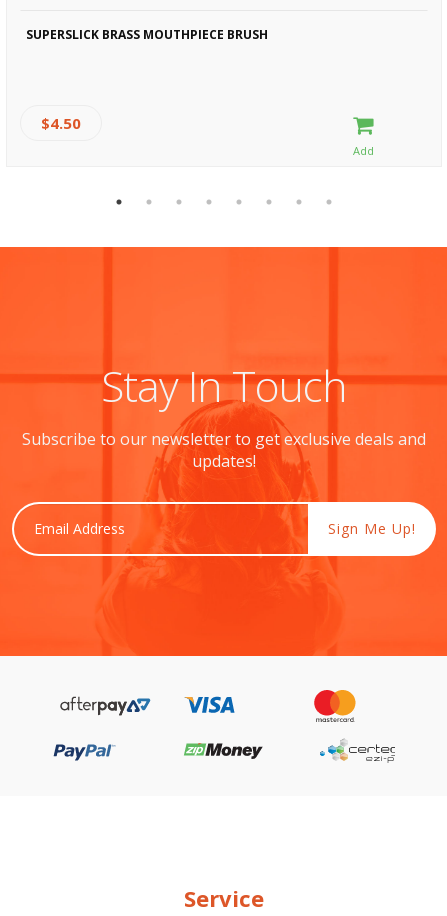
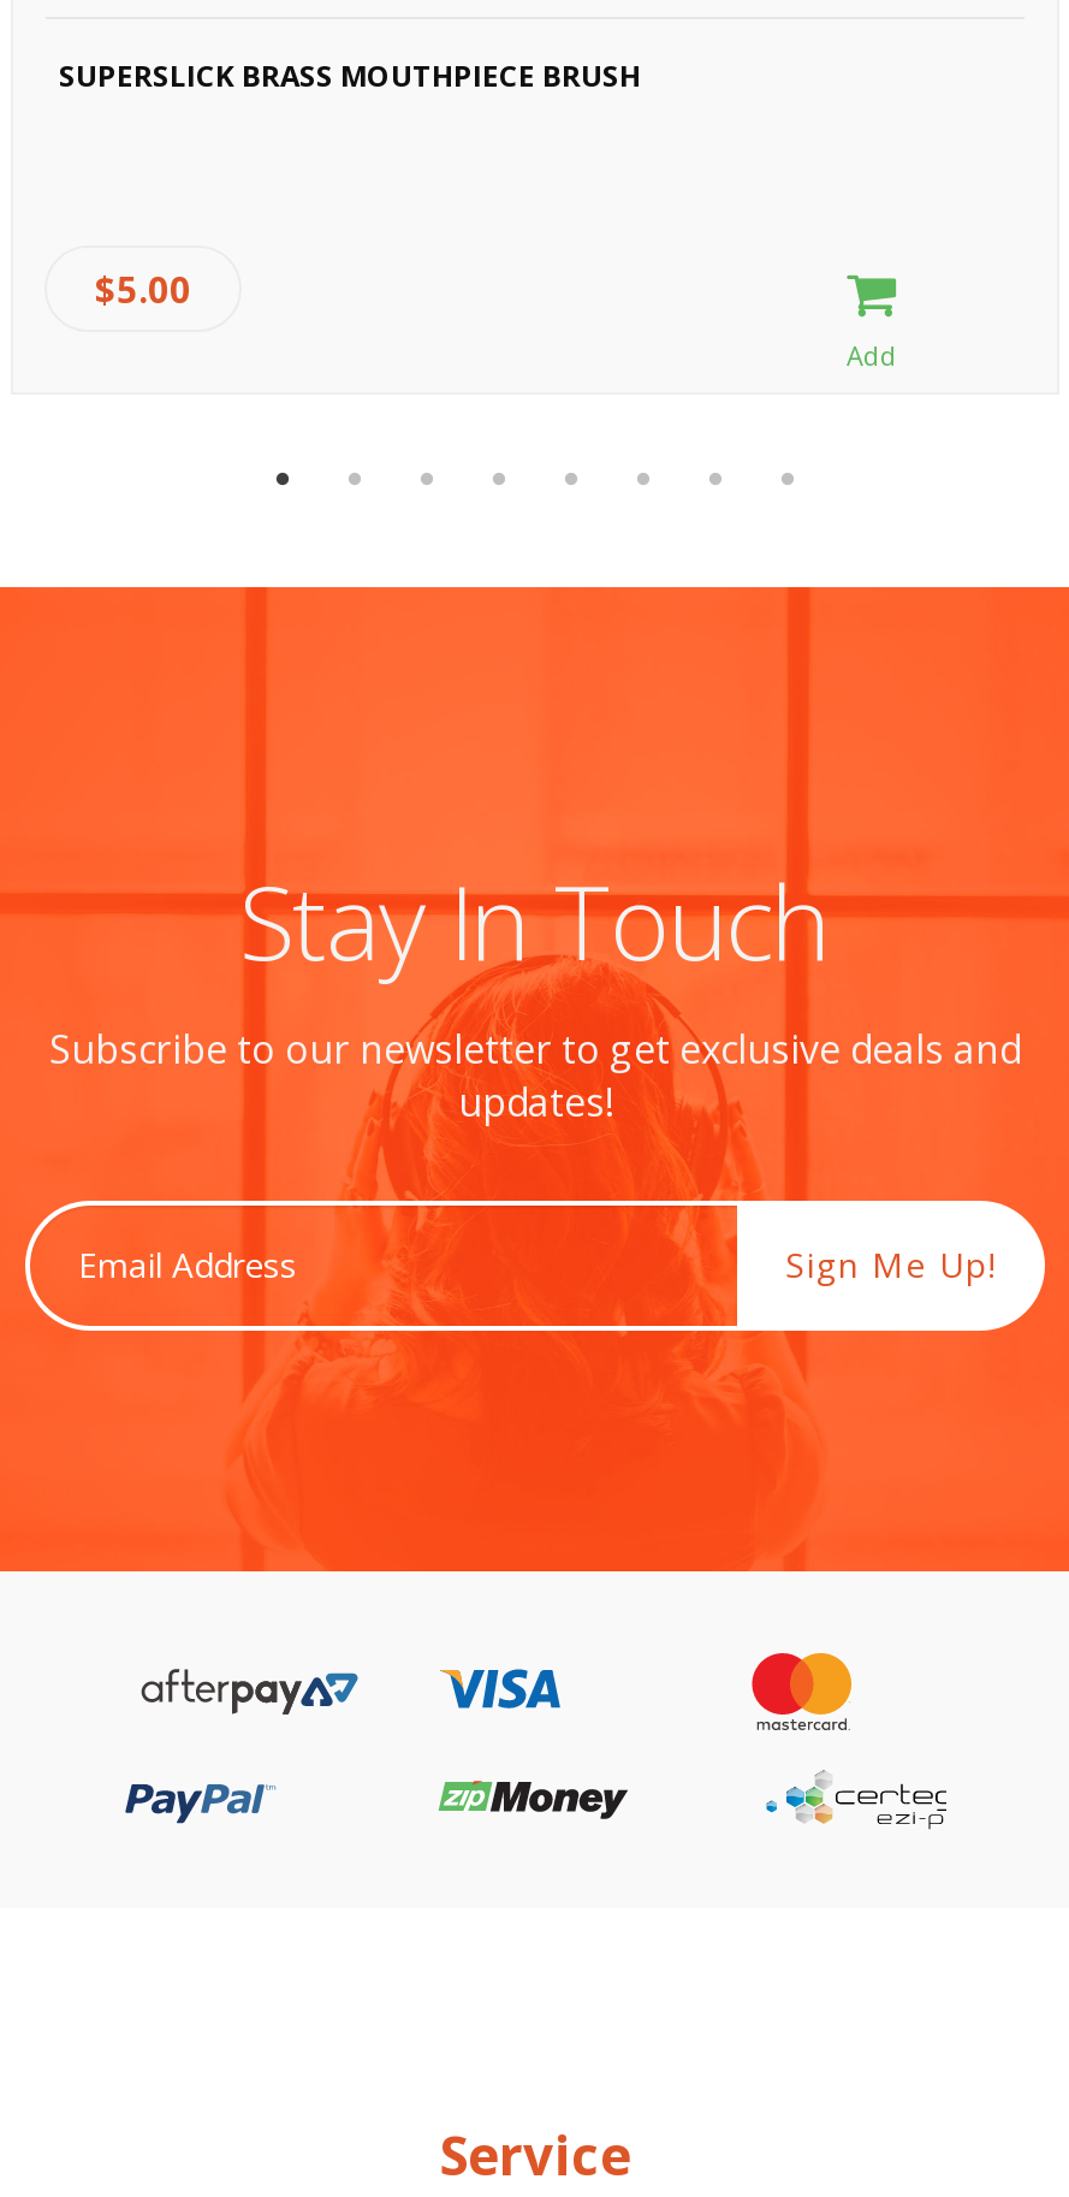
- $4.50
+ $5.00
